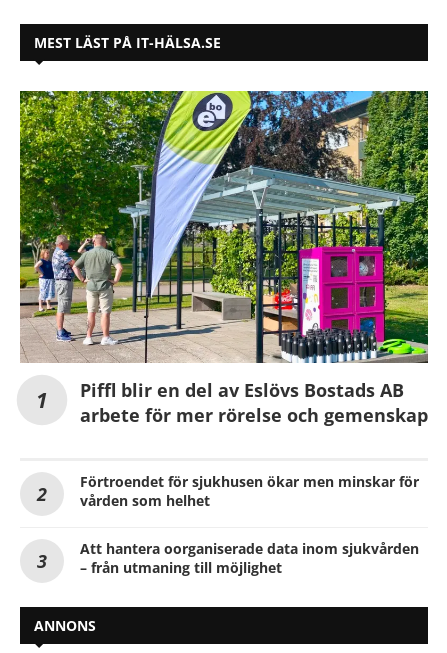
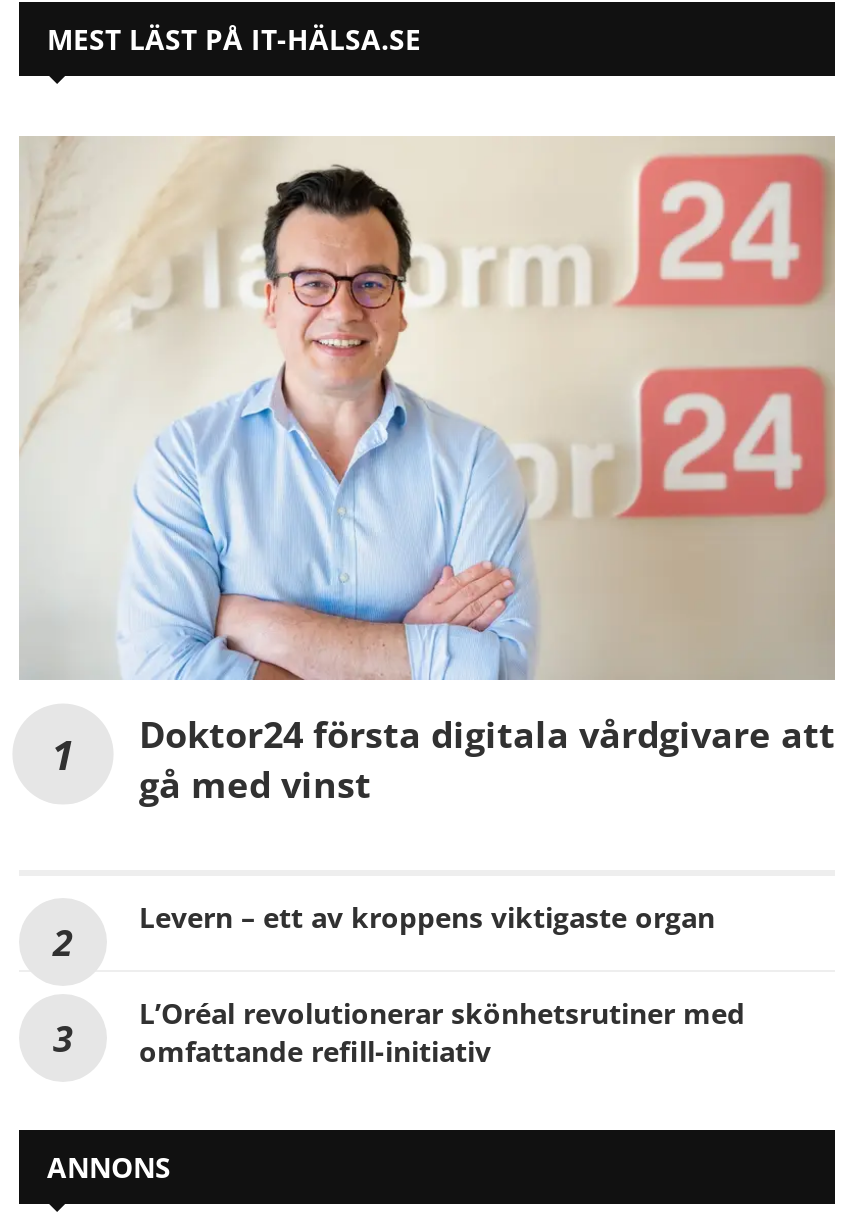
- [image]
- Piffl blir en del av Eslövs Bostads AB
- arbete för mer rörelse och gemenskap
+ [image]
+ Doktor24 första digitala vårdgivare att
+ gå med vinst

- Förtroendet för sjukhusen ökar men minskar för
- vården som helhet
+ Levern – ett av kroppens viktigaste organ

- Att hantera oorganiserade data inom sjukvården
- – från utmaning till möjlighet
+ L’Oréal revolutionerar skönhetsrutiner med
+ omfattande refill-initiativ
